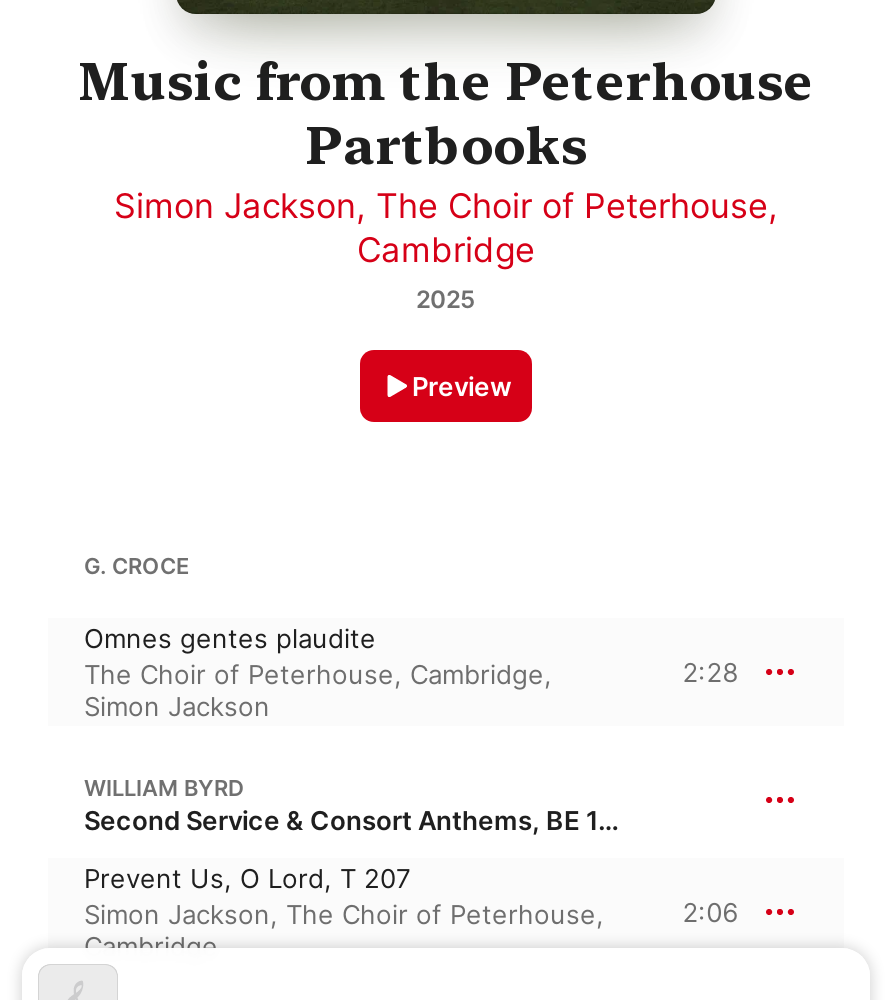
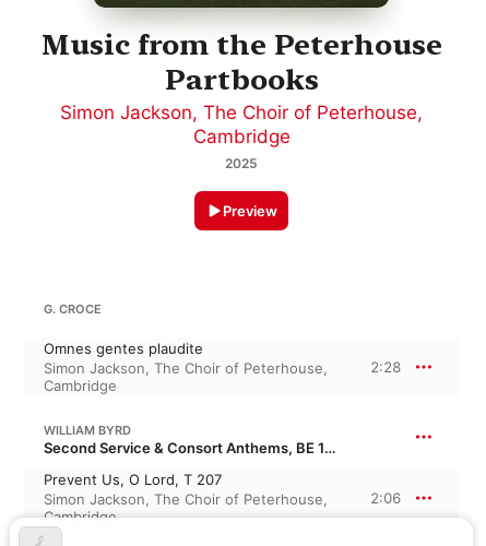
- The Choir of Peterhouse, Cambridge,
- Simon Jackson
+ Simon Jackson, The Choir of Peterhouse,
+ Cambridge
